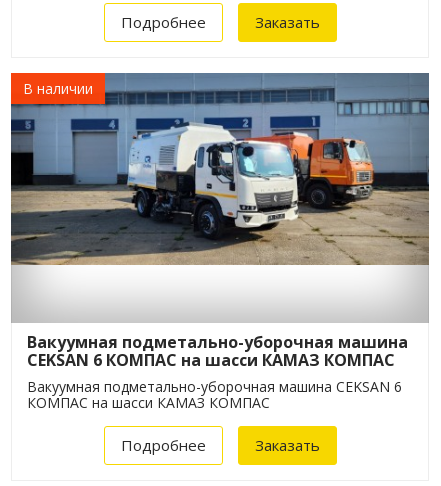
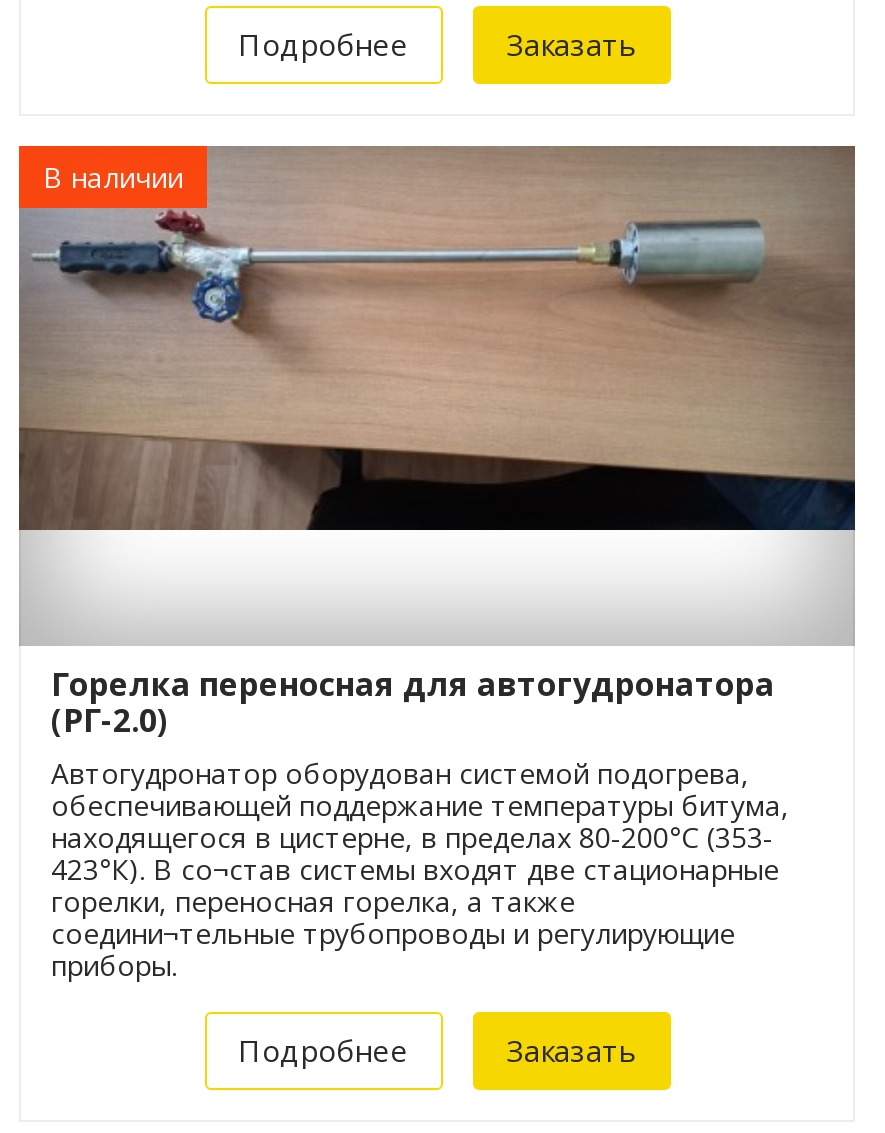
- [image]
+ [image]

- Вакуумная подметально-уборочная машина
- CEKSAN 6 КОМПАС на шасси КАМАЗ КОМПАС
- Вакуумная подметально-уборочная машина CEKSAN 6
- КОМПАС на шасси КАМАЗ КОМПАС
+ Горелка переносная для автогудронатора
+ (РГ-2.0)
+ Автогудронатор оборудован системой подогрева,
+ обеспечивающей поддержание температуры битума,
+ находящегося в цистерне, в пределах 80-200°С (353-
+ 423°К). В со¬став системы входят две стационарные
+ горелки, переносная горелка, а также
+ соедини¬тельные трубопроводы и регулирующие
+ приборы.
